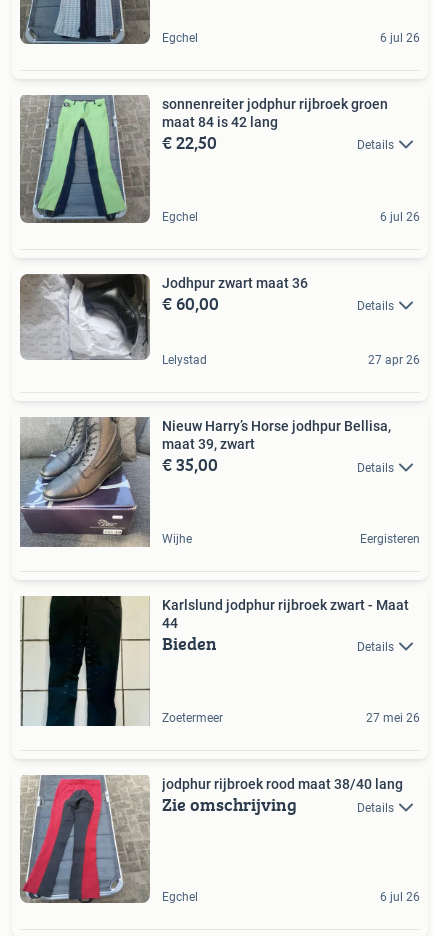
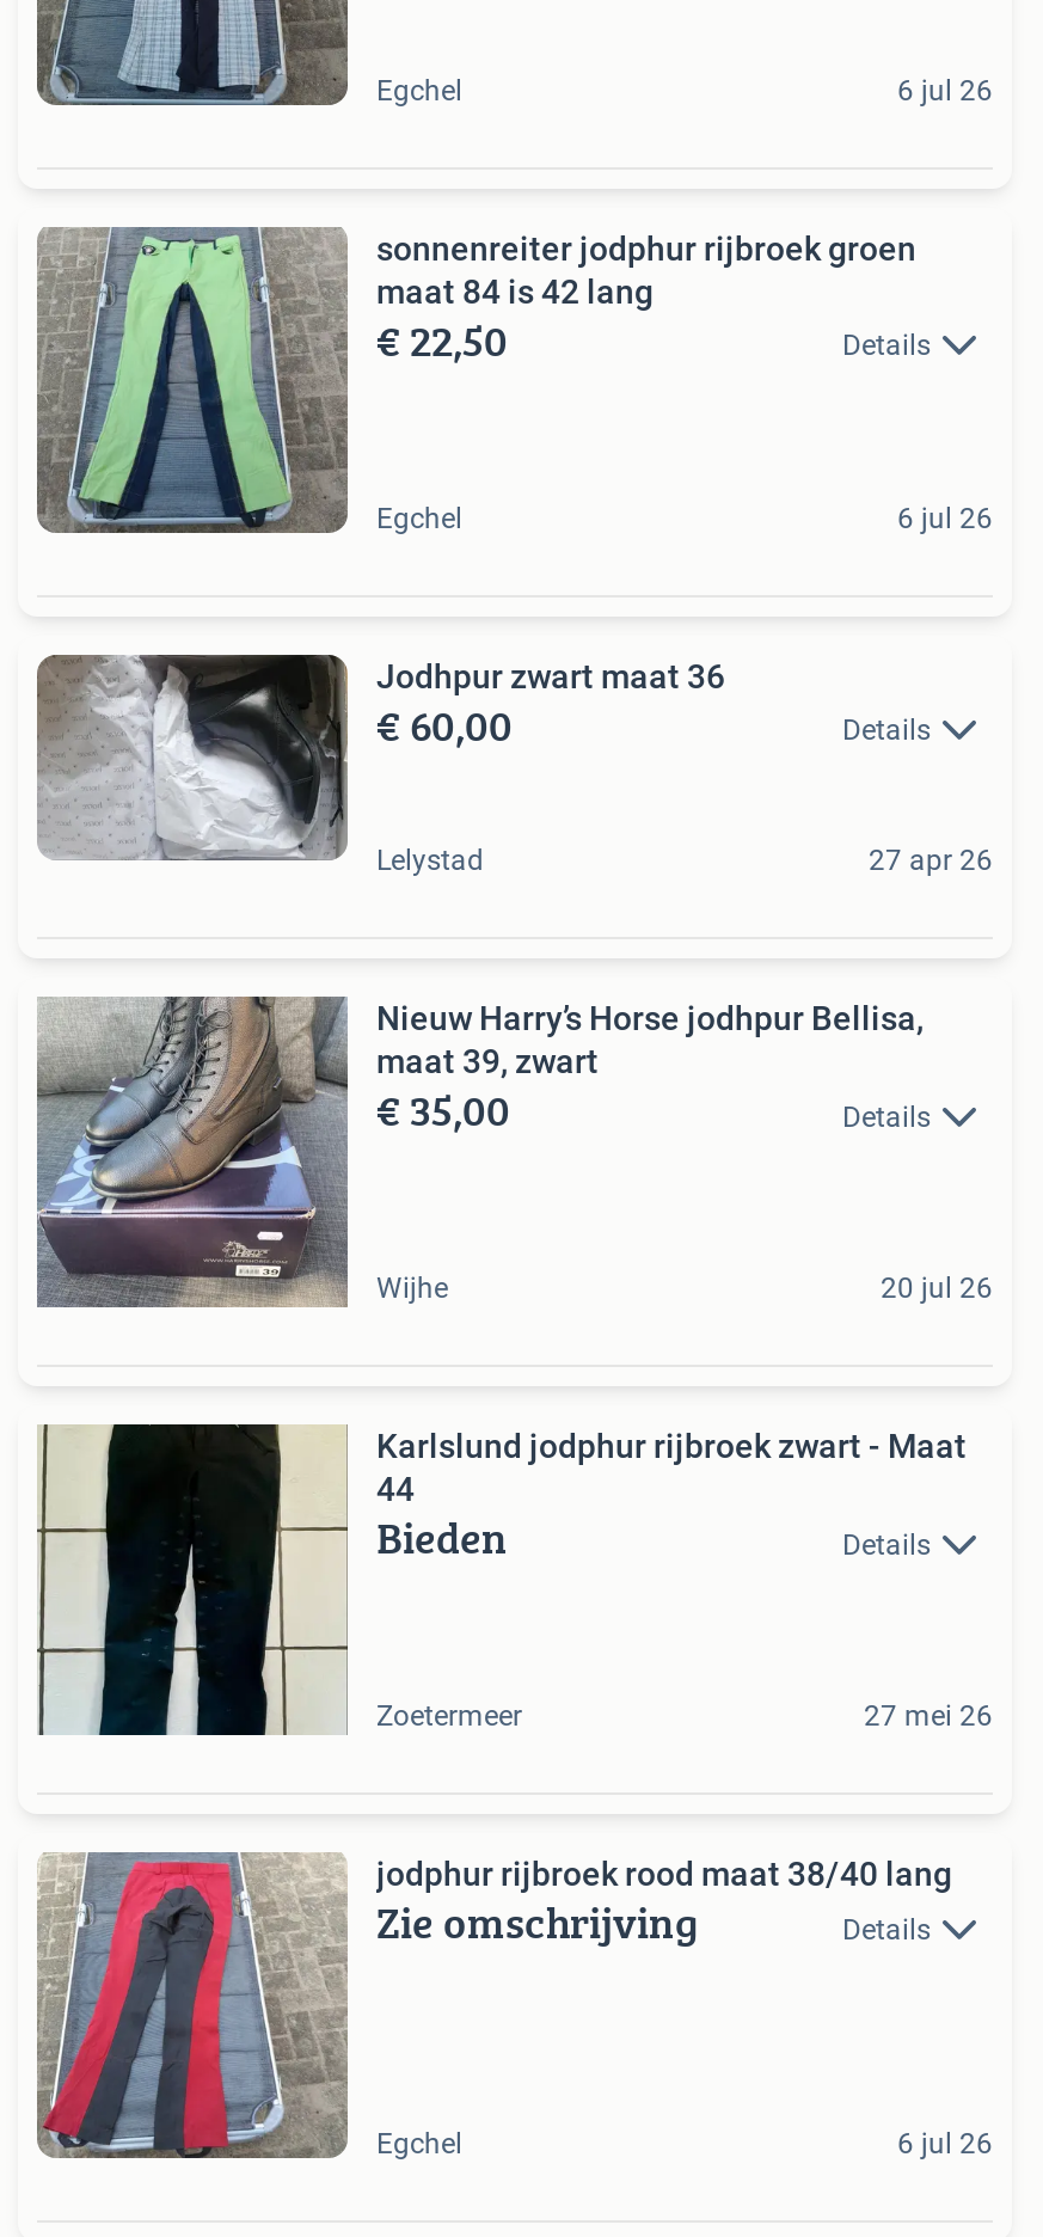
- Eergisteren
+ 20 jul 26
